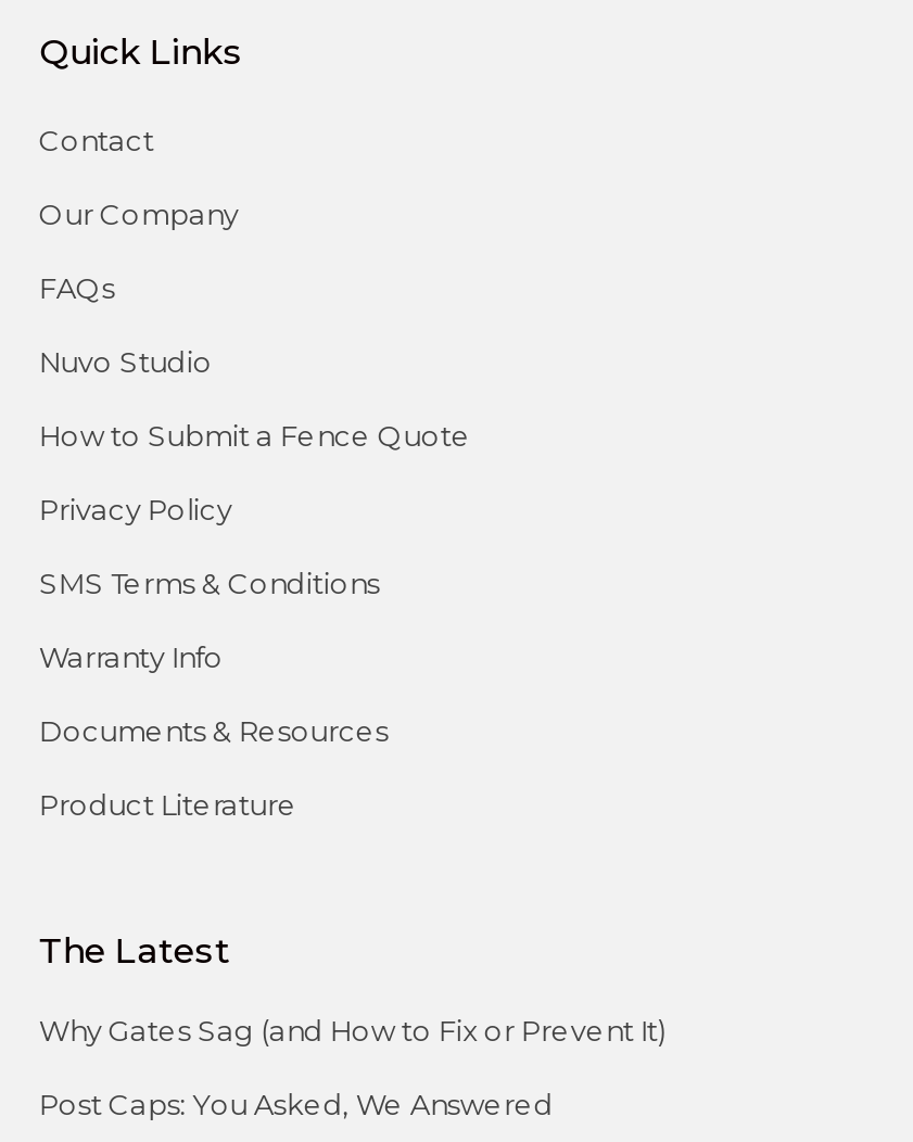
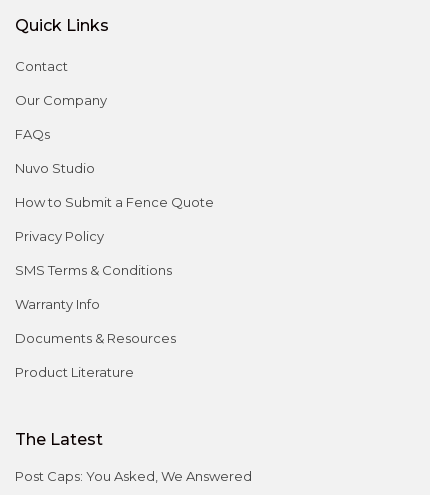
- Why Gates Sag (and How to Fix or Prevent It)
